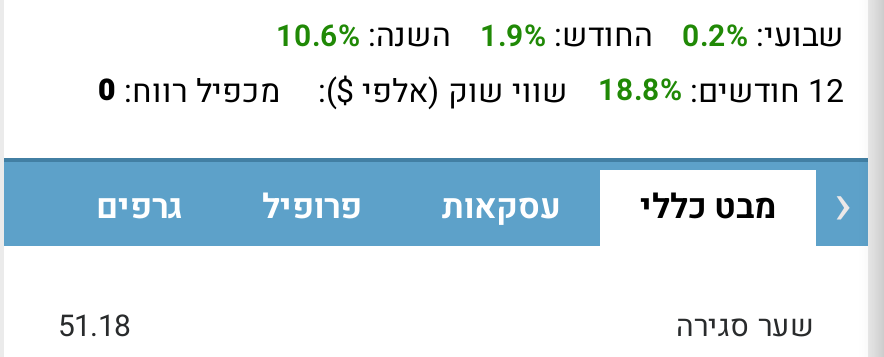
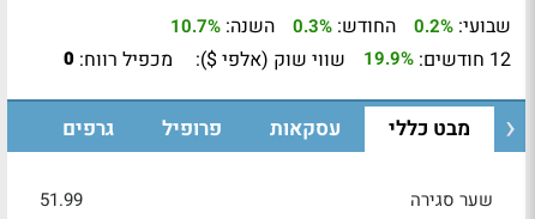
- השנה: 10.6%
+ השנה: 10.7%

- החודש: 1.9%
+ החודש: 0.3%

- 18.8% שווי שוק (אלפי $): מכפיל רווח: 0
+ 19.9% שווי שוק (אלפי $): מכפיל רווח: 0

- 51.18
+ 51.99
